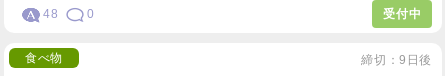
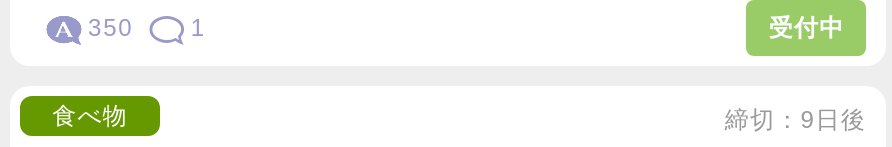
- 48
+ 350

- 0
+ 1
